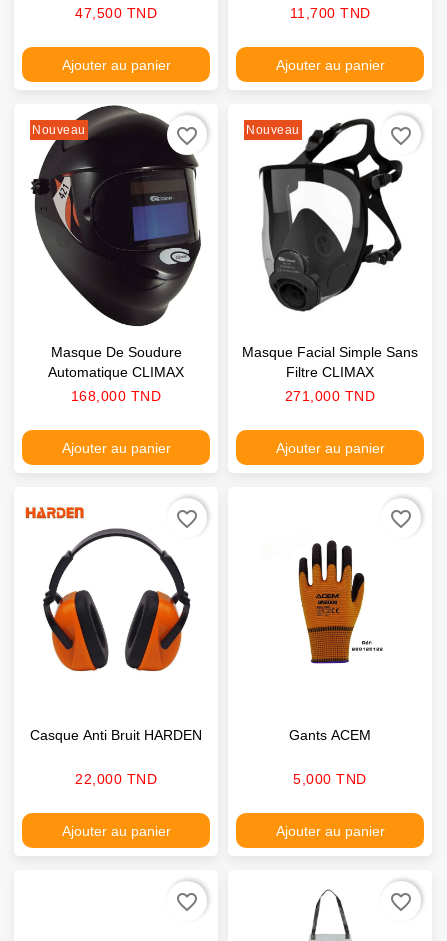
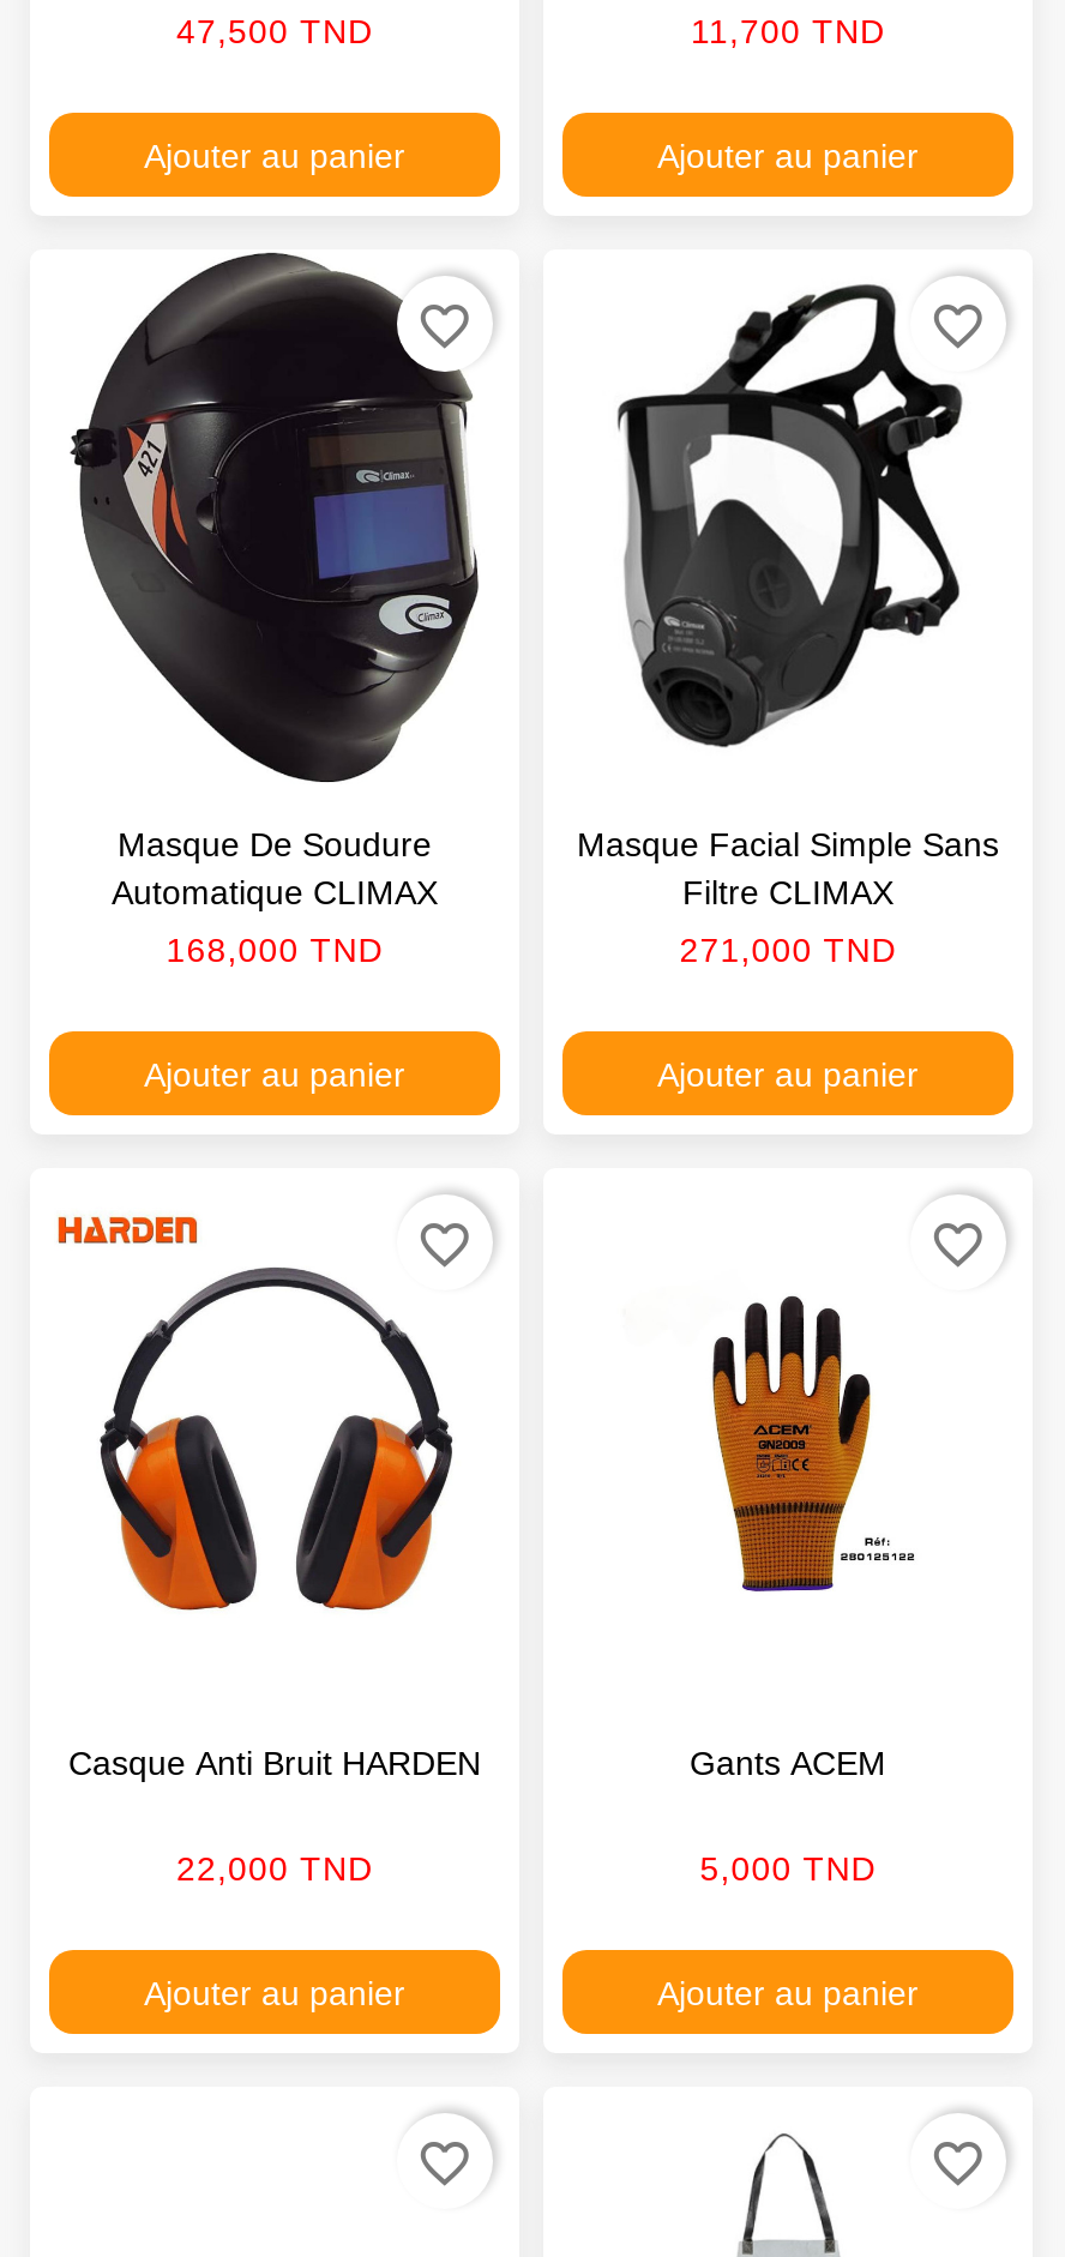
- Nouveau

- Nouveau
